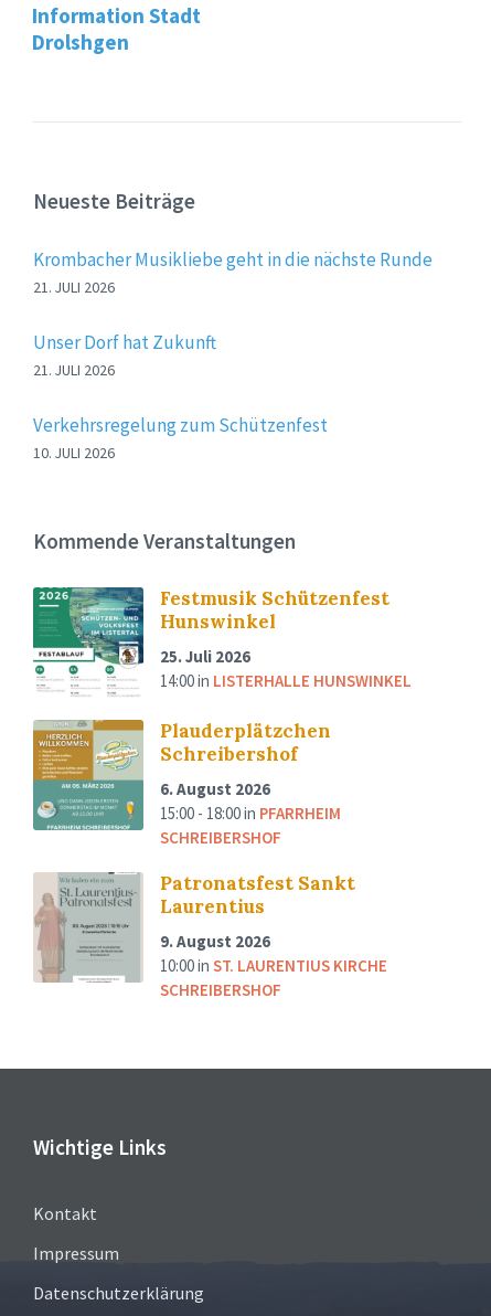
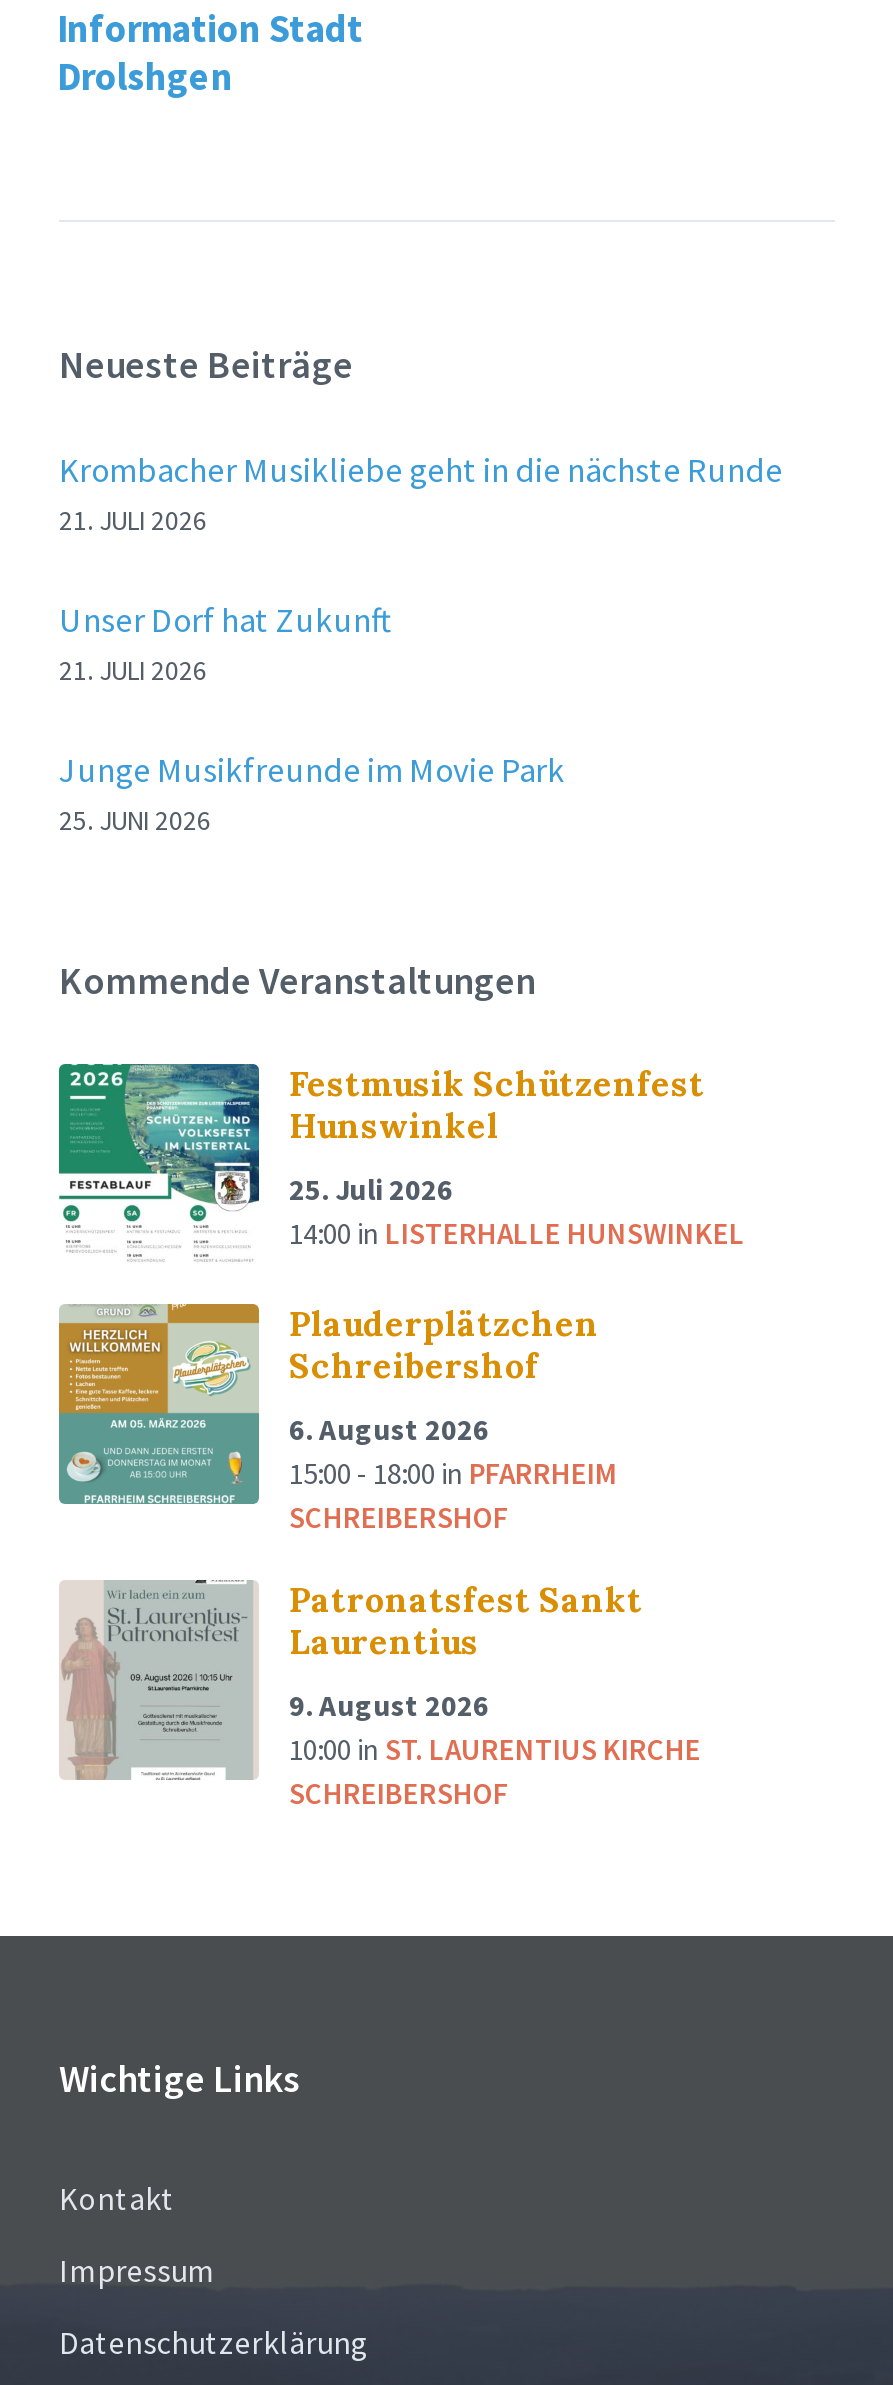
- Verkehrsregelung zum Schützenfest
- 10. JULI 2026
+ Junge Musikfreunde im Movie Park
+ 25. JUNI 2026
